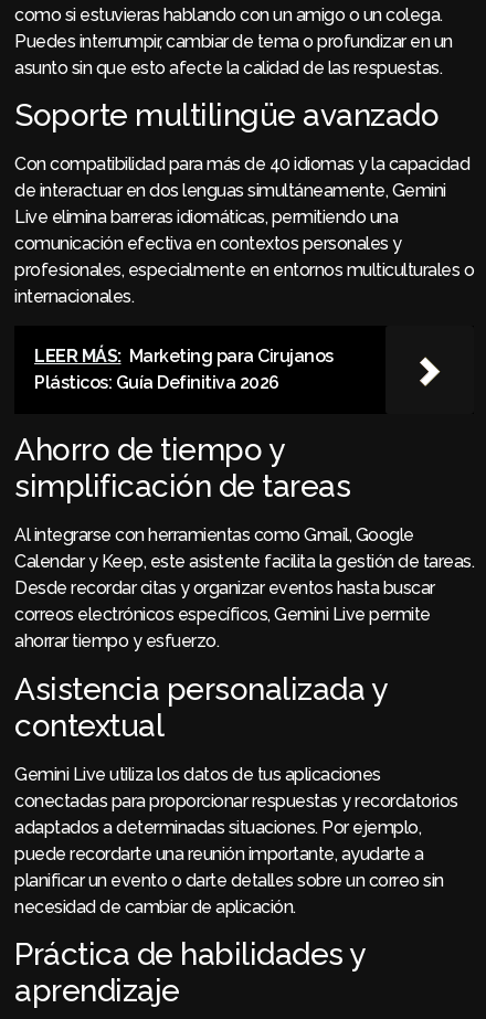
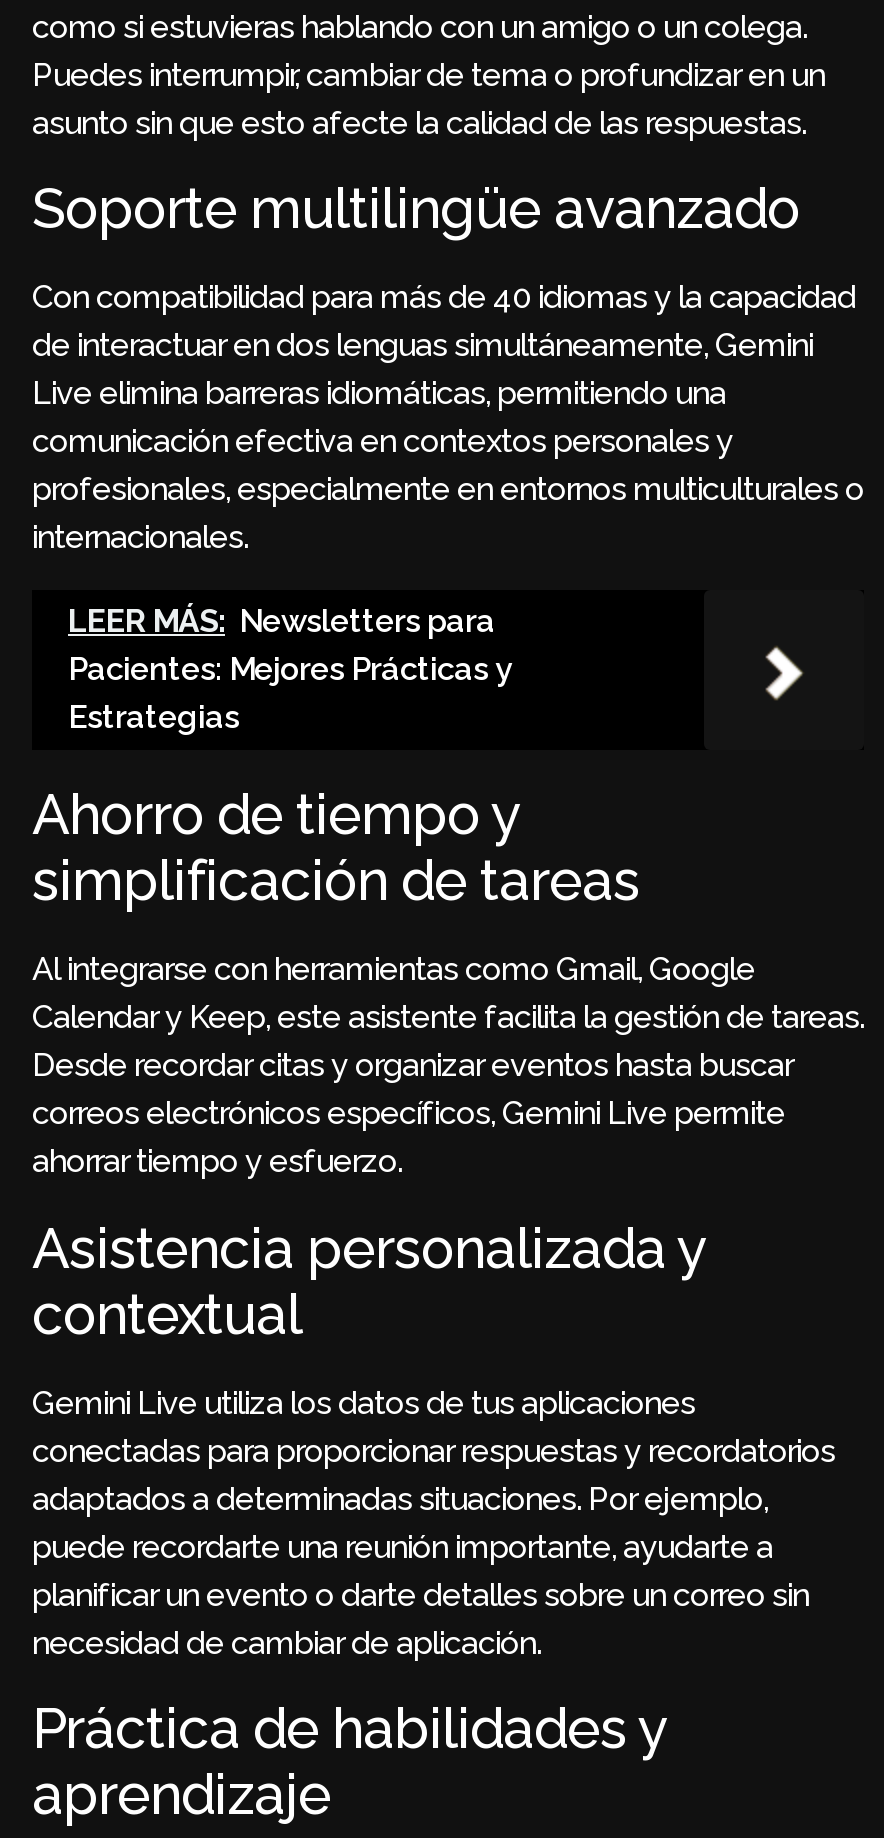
- LEER MÁS: Marketing para Cirujanos
- Plásticos: Guía Definitiva 2026
+ LEER MÁS: Newsletters para
+ Pacientes: Mejores Prácticas y
+ Estrategias
